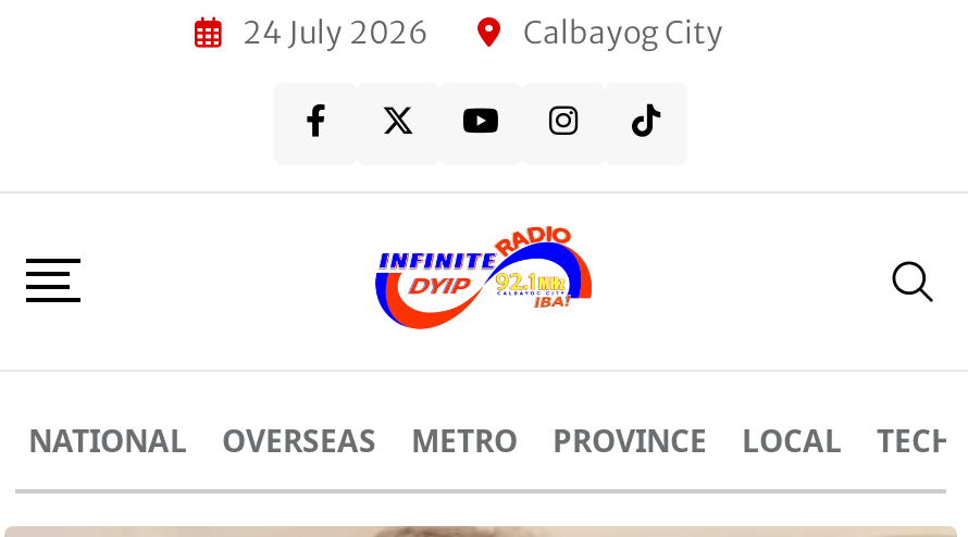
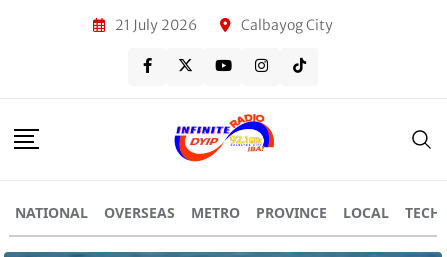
- 24 July 2026
+ 21 July 2026
